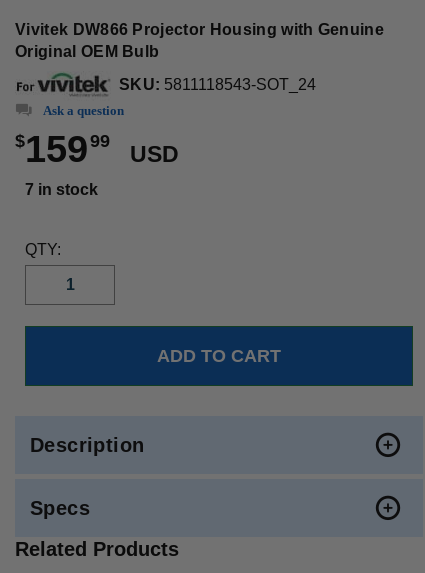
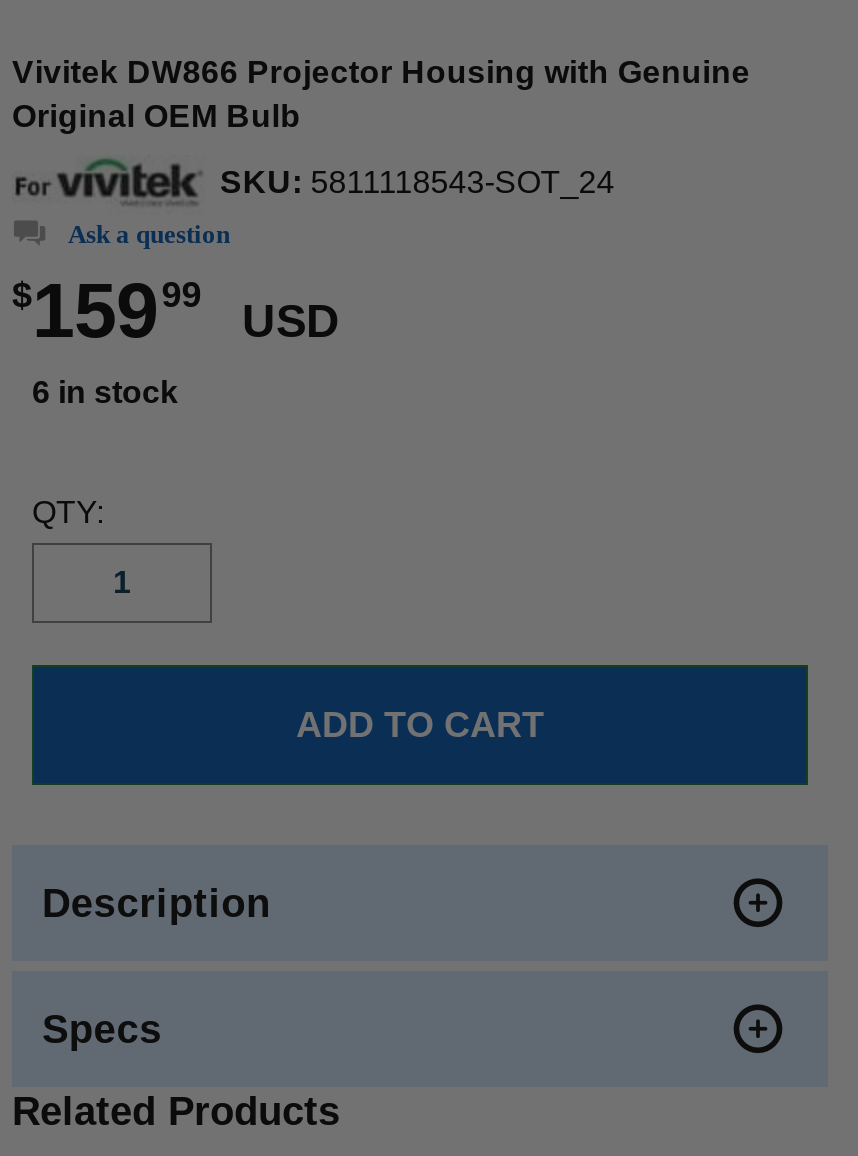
- 7 in stock
+ 6 in stock
